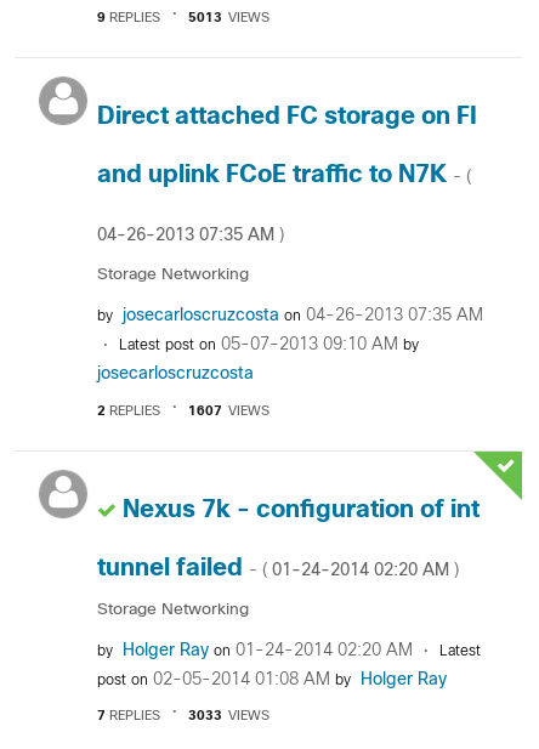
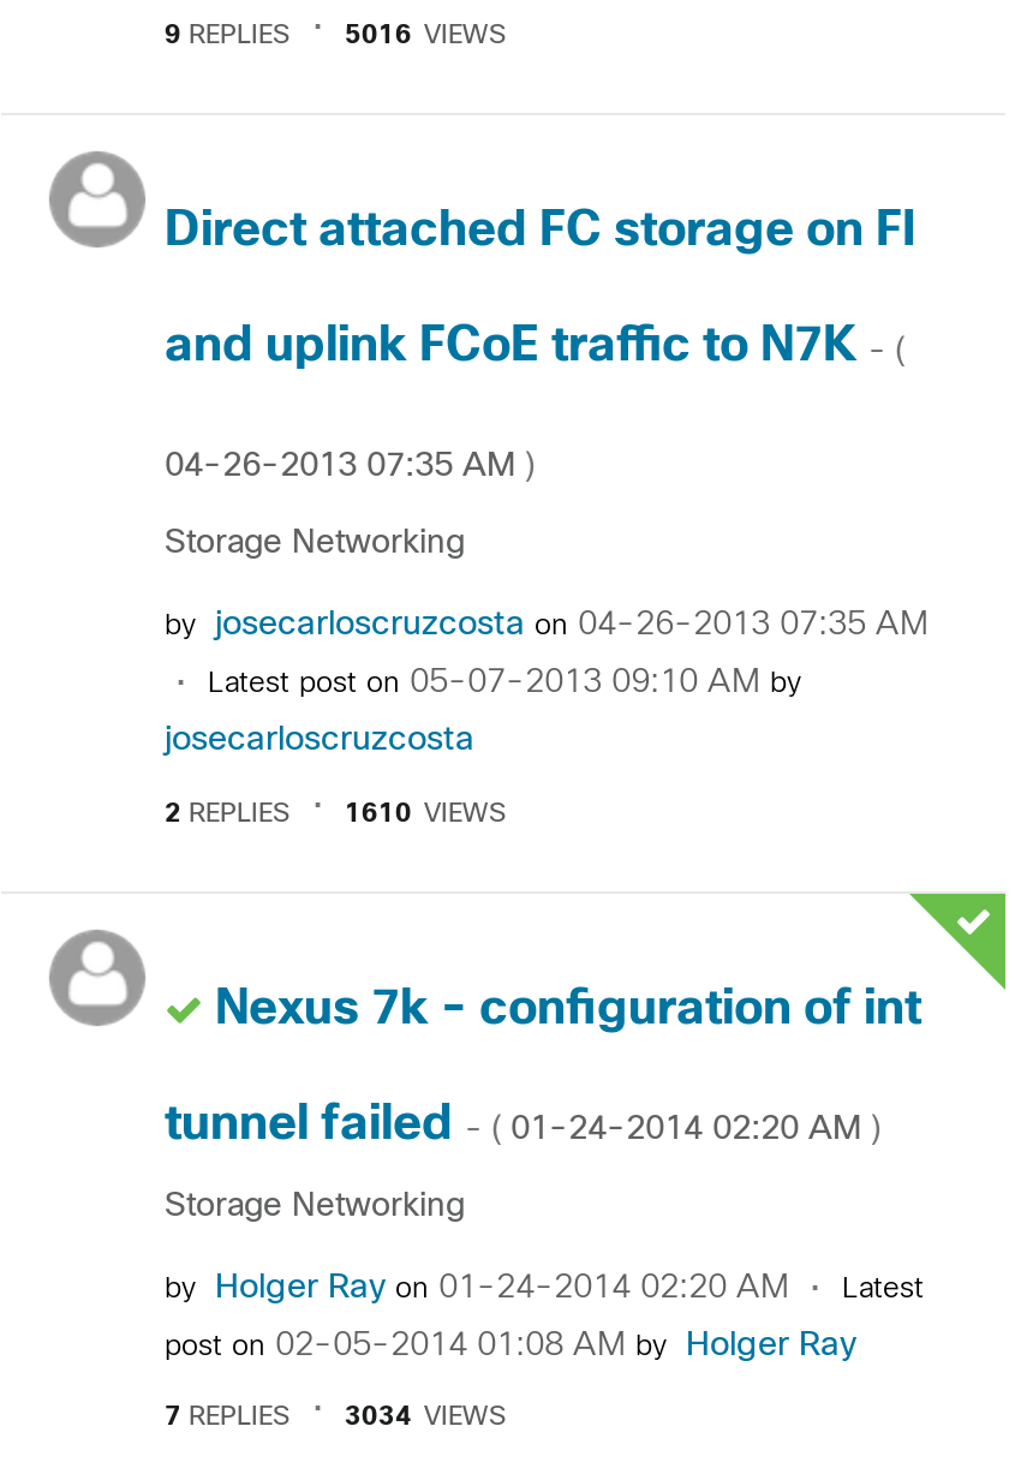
- 5013 VIEWS
+ 5016 VIEWS

- 1607 VIEWS
+ 1610 VIEWS

- 3033 VIEWS
+ 3034 VIEWS
